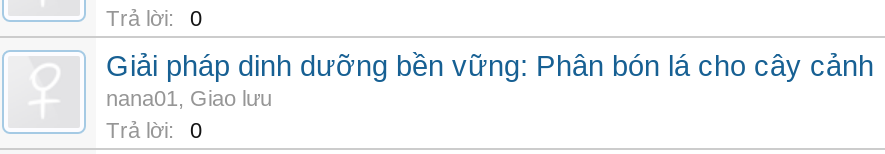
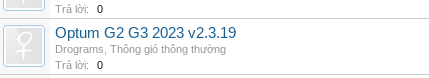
- Giải pháp dinh dưỡng bền vững: Phân bón lá cho cây cảnh
- nana01, Giao lưu
+ Optum G2 G3 2023 v2.3.19
+ Drograms, Thông gió thông thường
